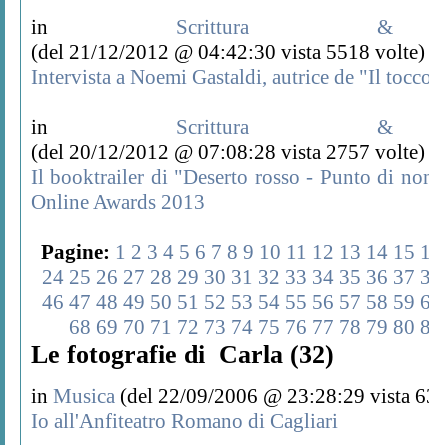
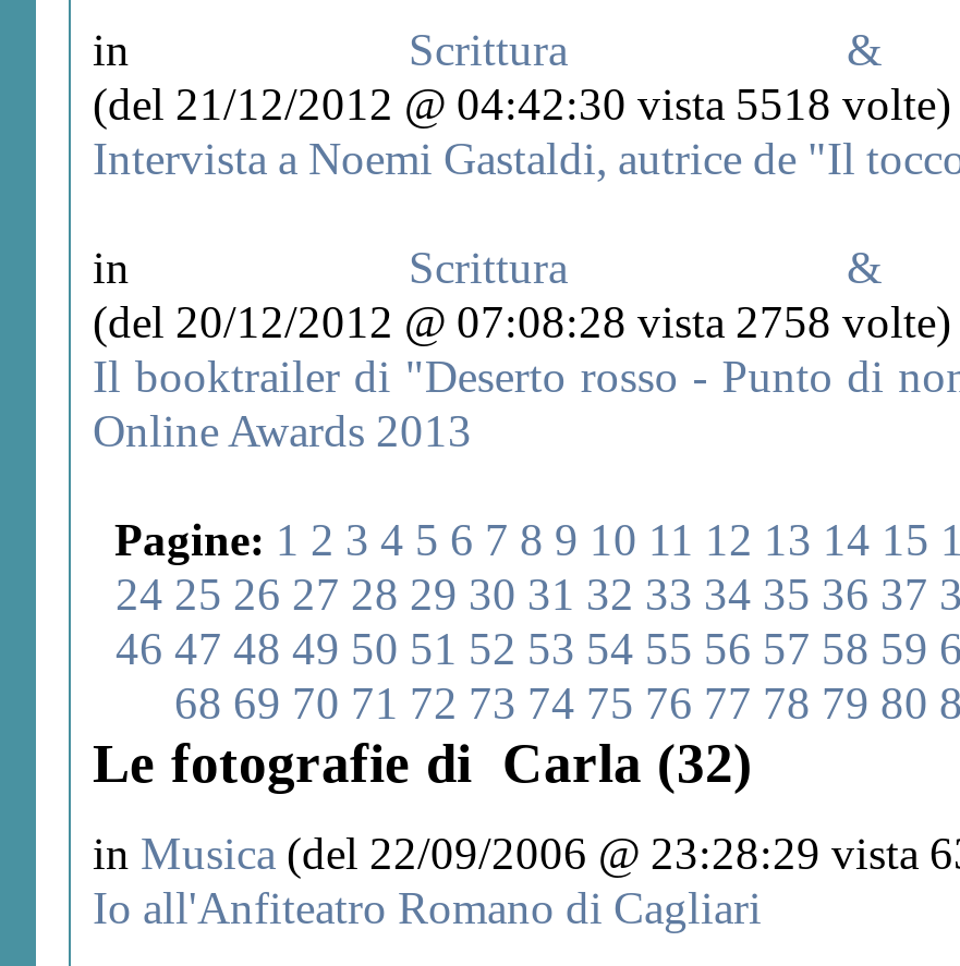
- (del 20/12/2012 @ 07:08:28 vista 2757 volte)
+ (del 20/12/2012 @ 07:08:28 vista 2758 volte)
